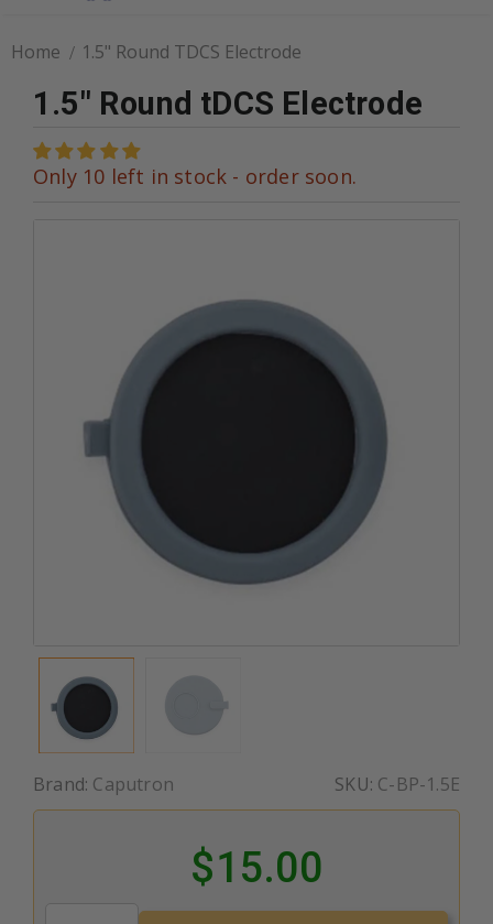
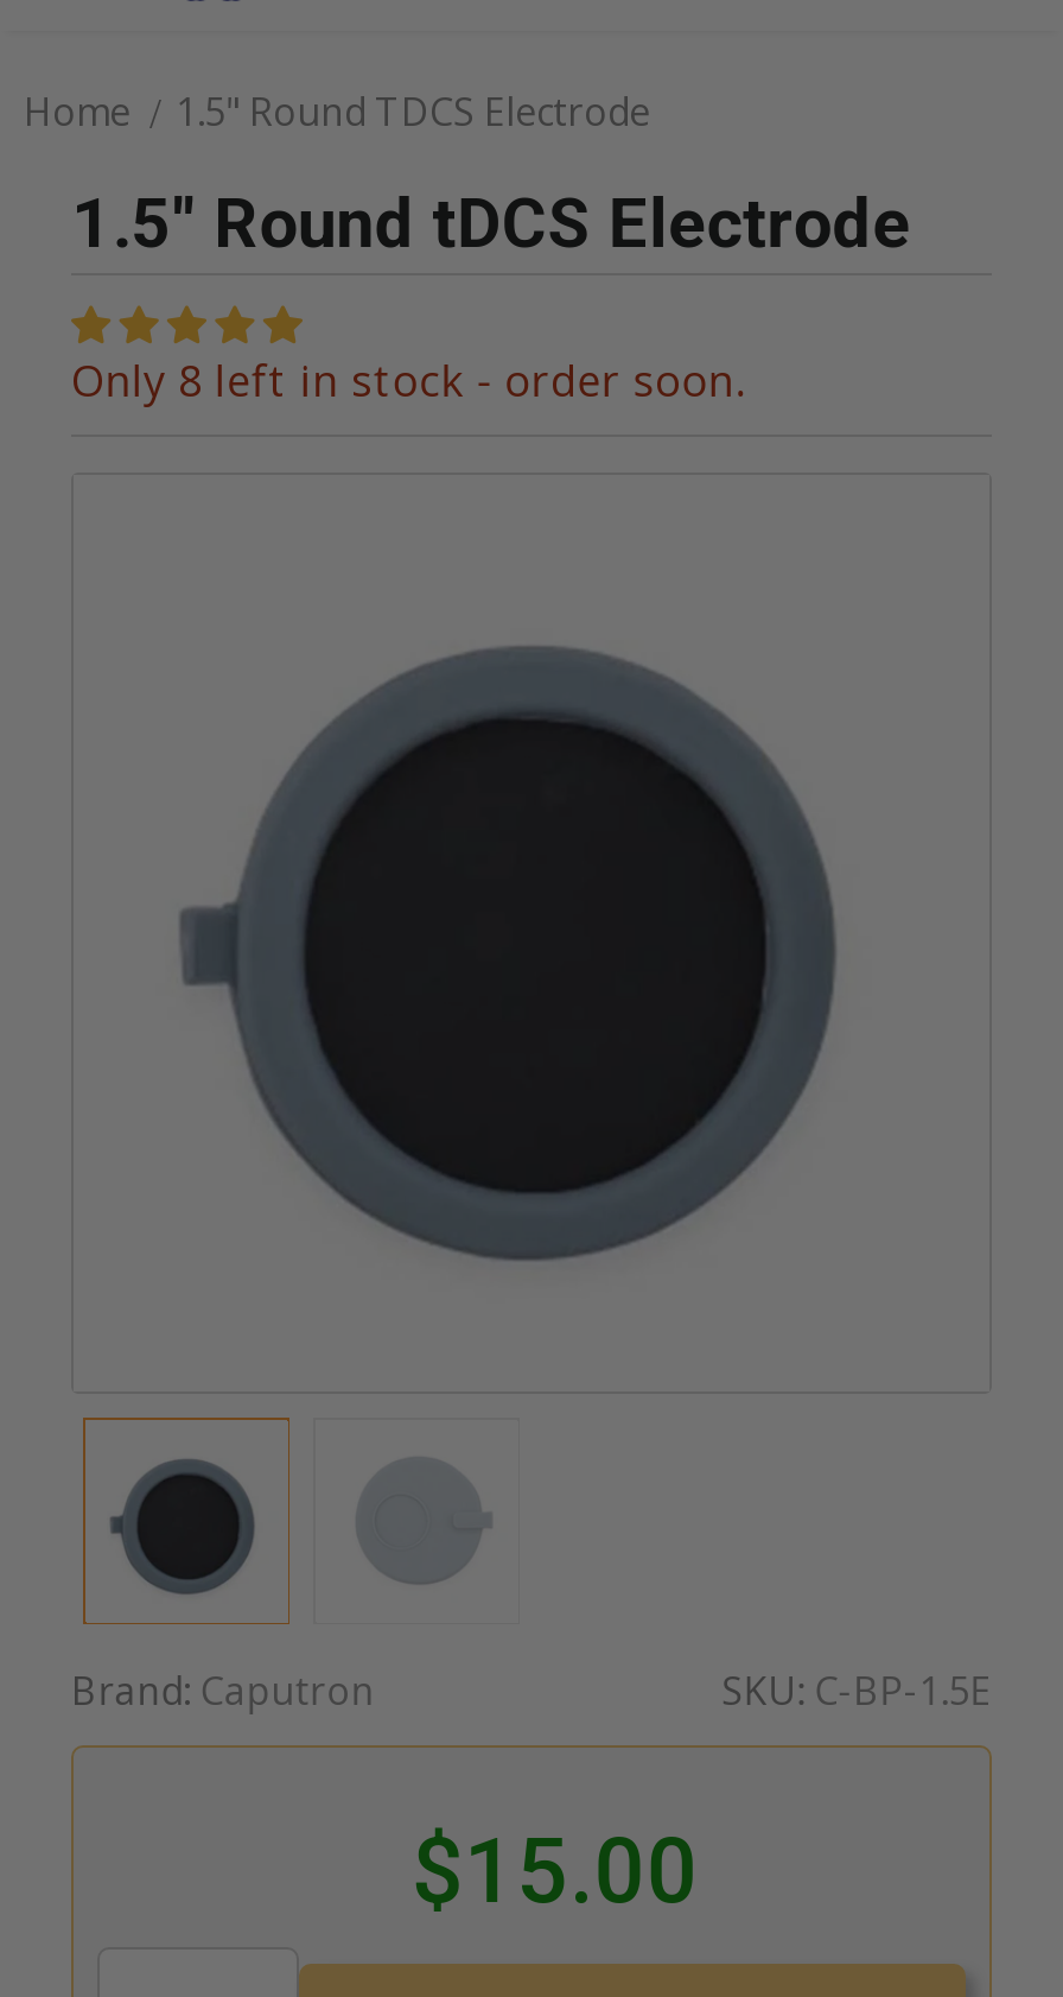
- Only 10 left in stock - order soon.
+ Only 8 left in stock - order soon.
